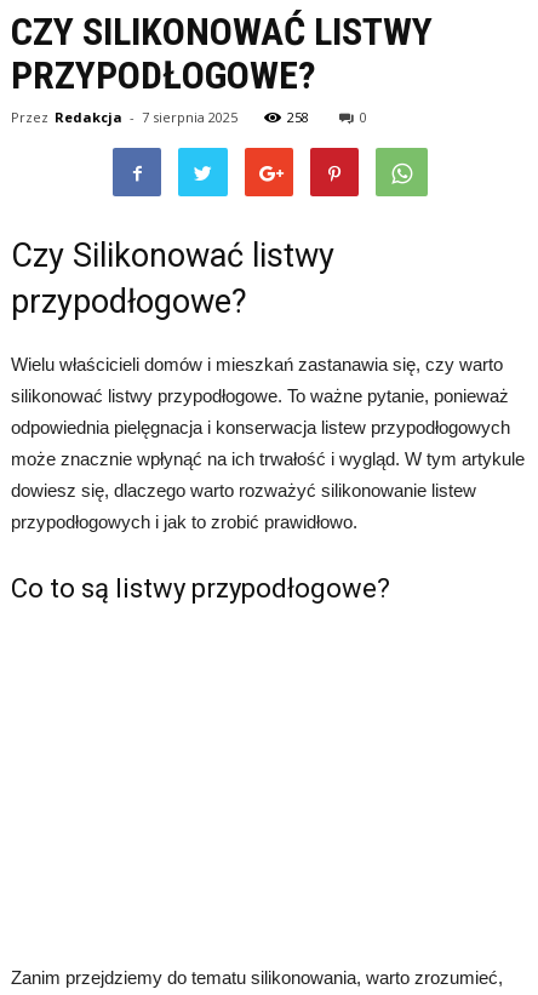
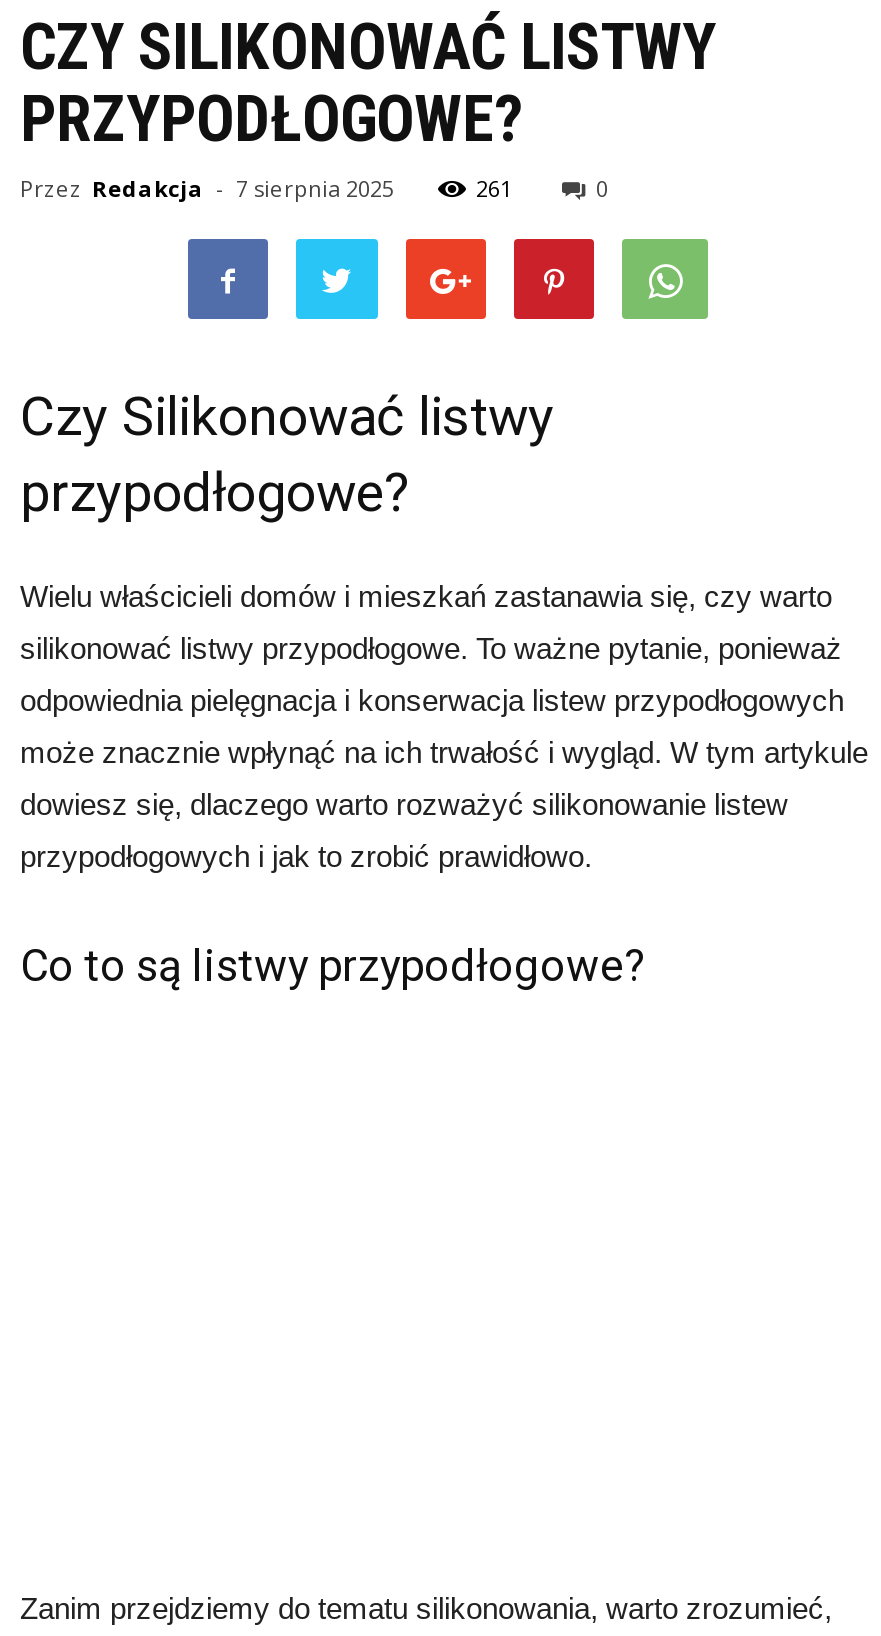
- 258
+ 261
